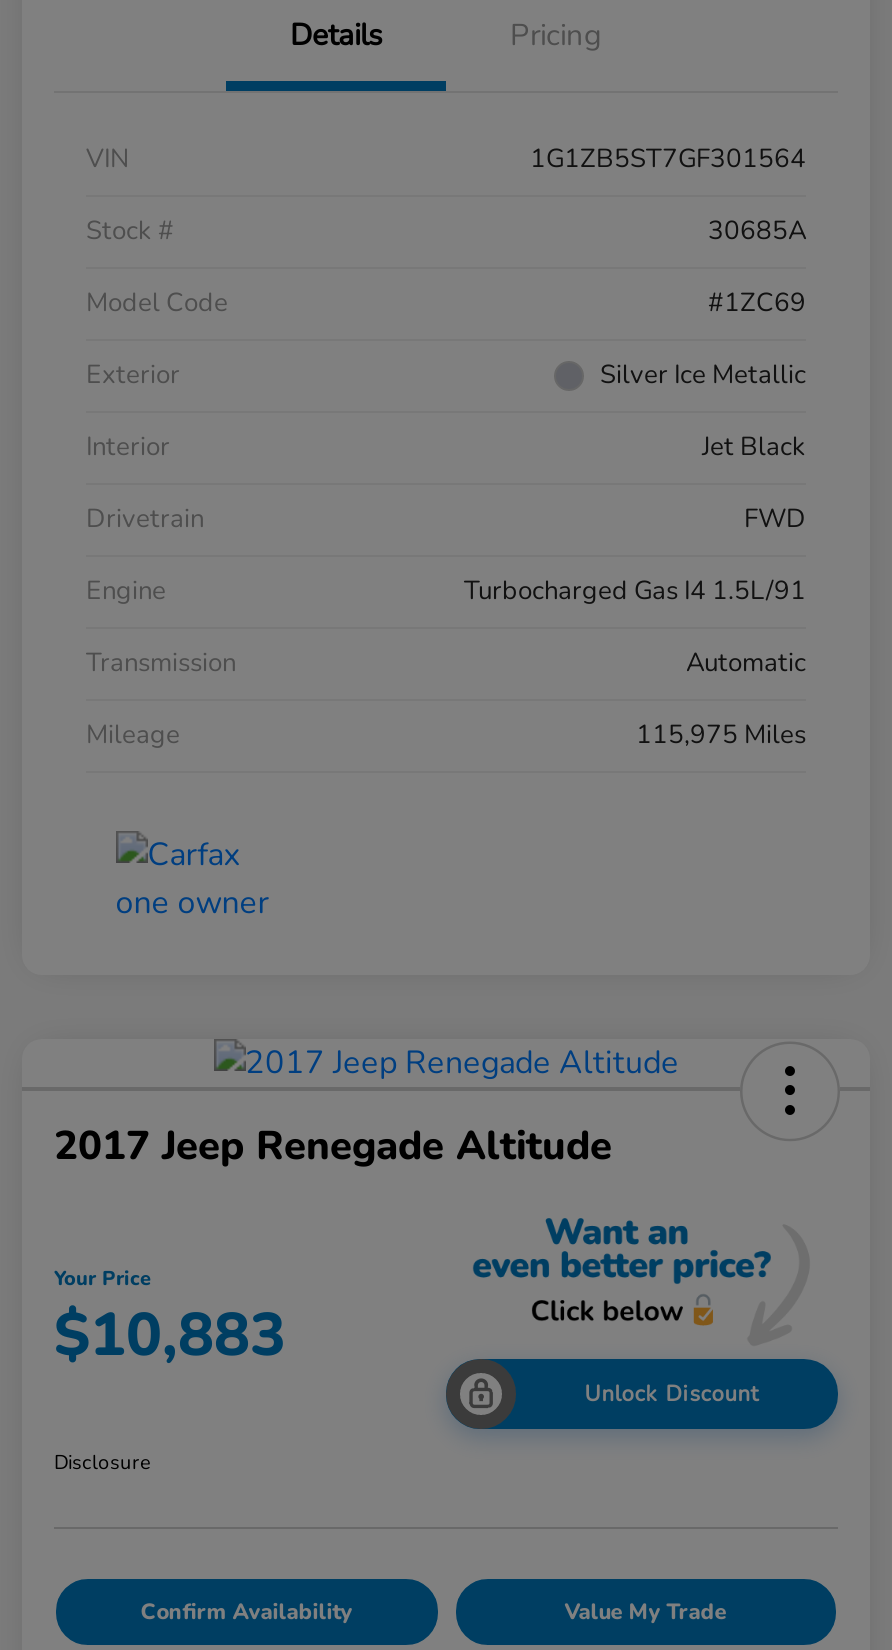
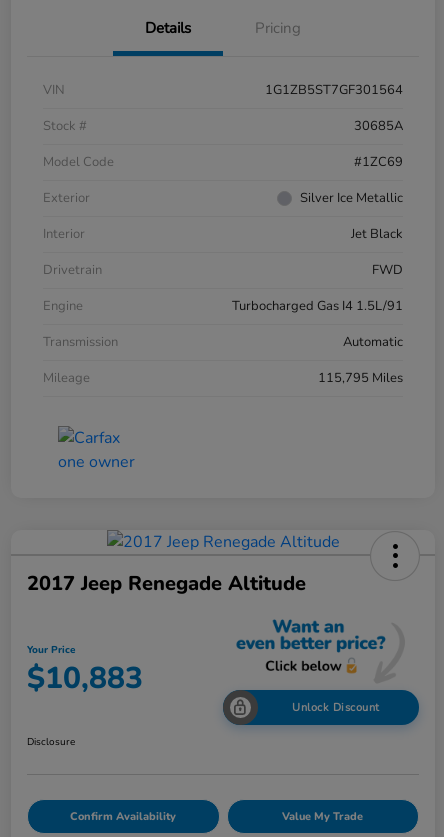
- 115,975 Miles
+ 115,795 Miles
